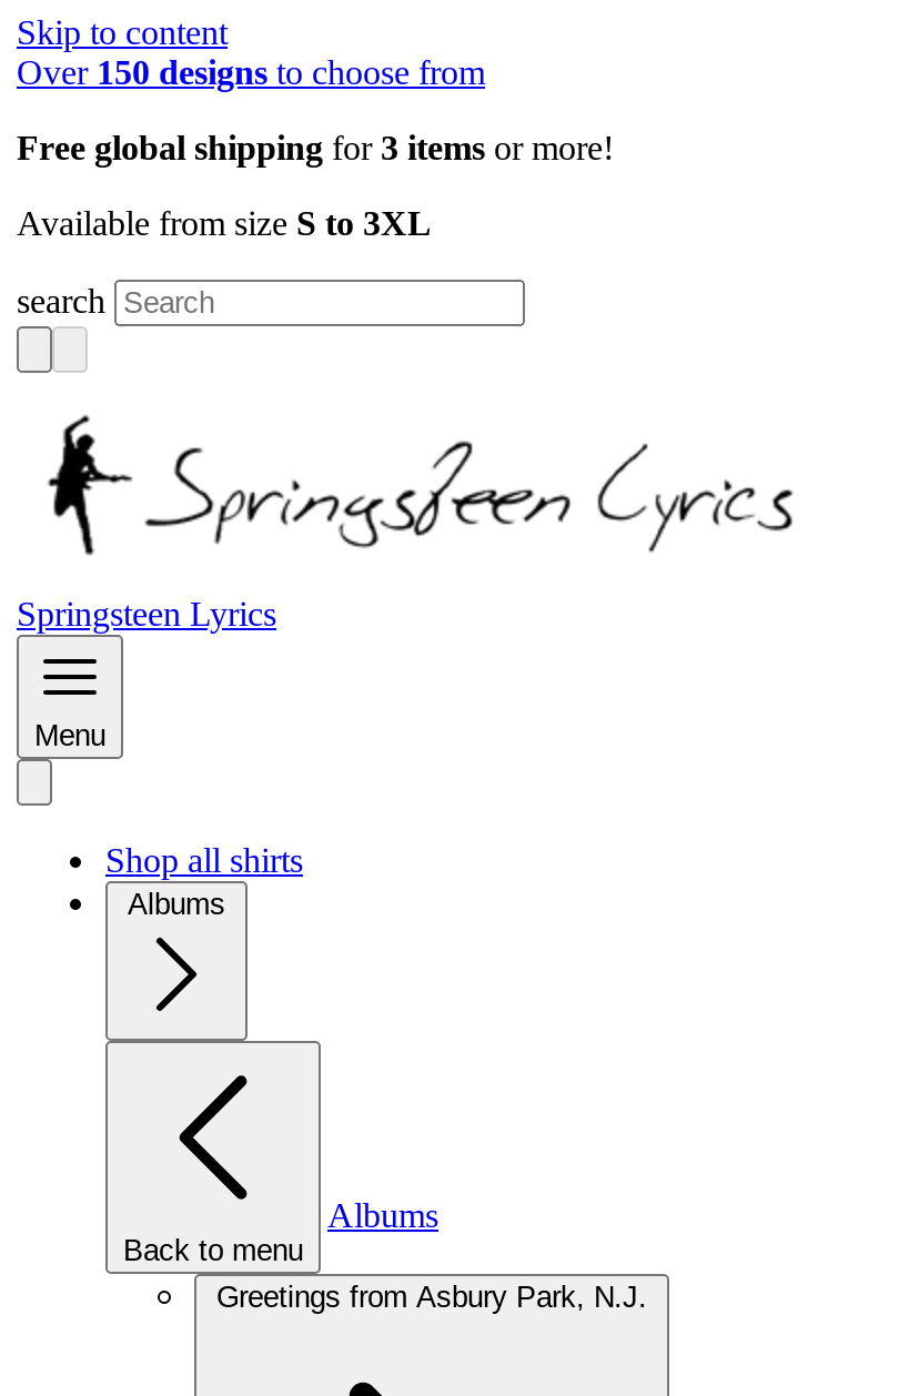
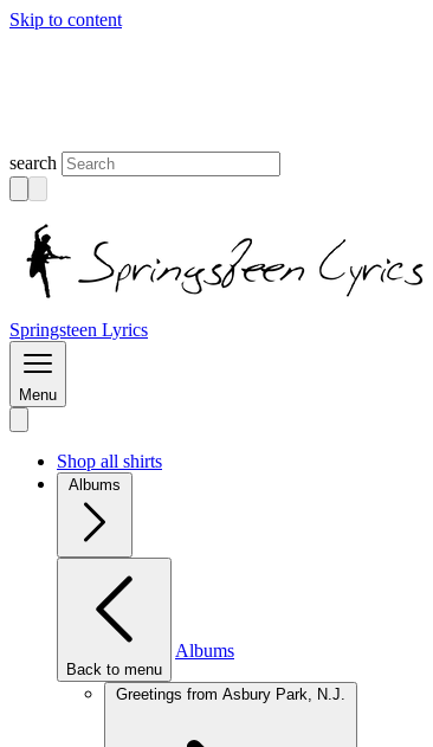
- Over 150 designs to choose from
- Free global shipping for 3 items or more!
- Available from size S to 3XL
